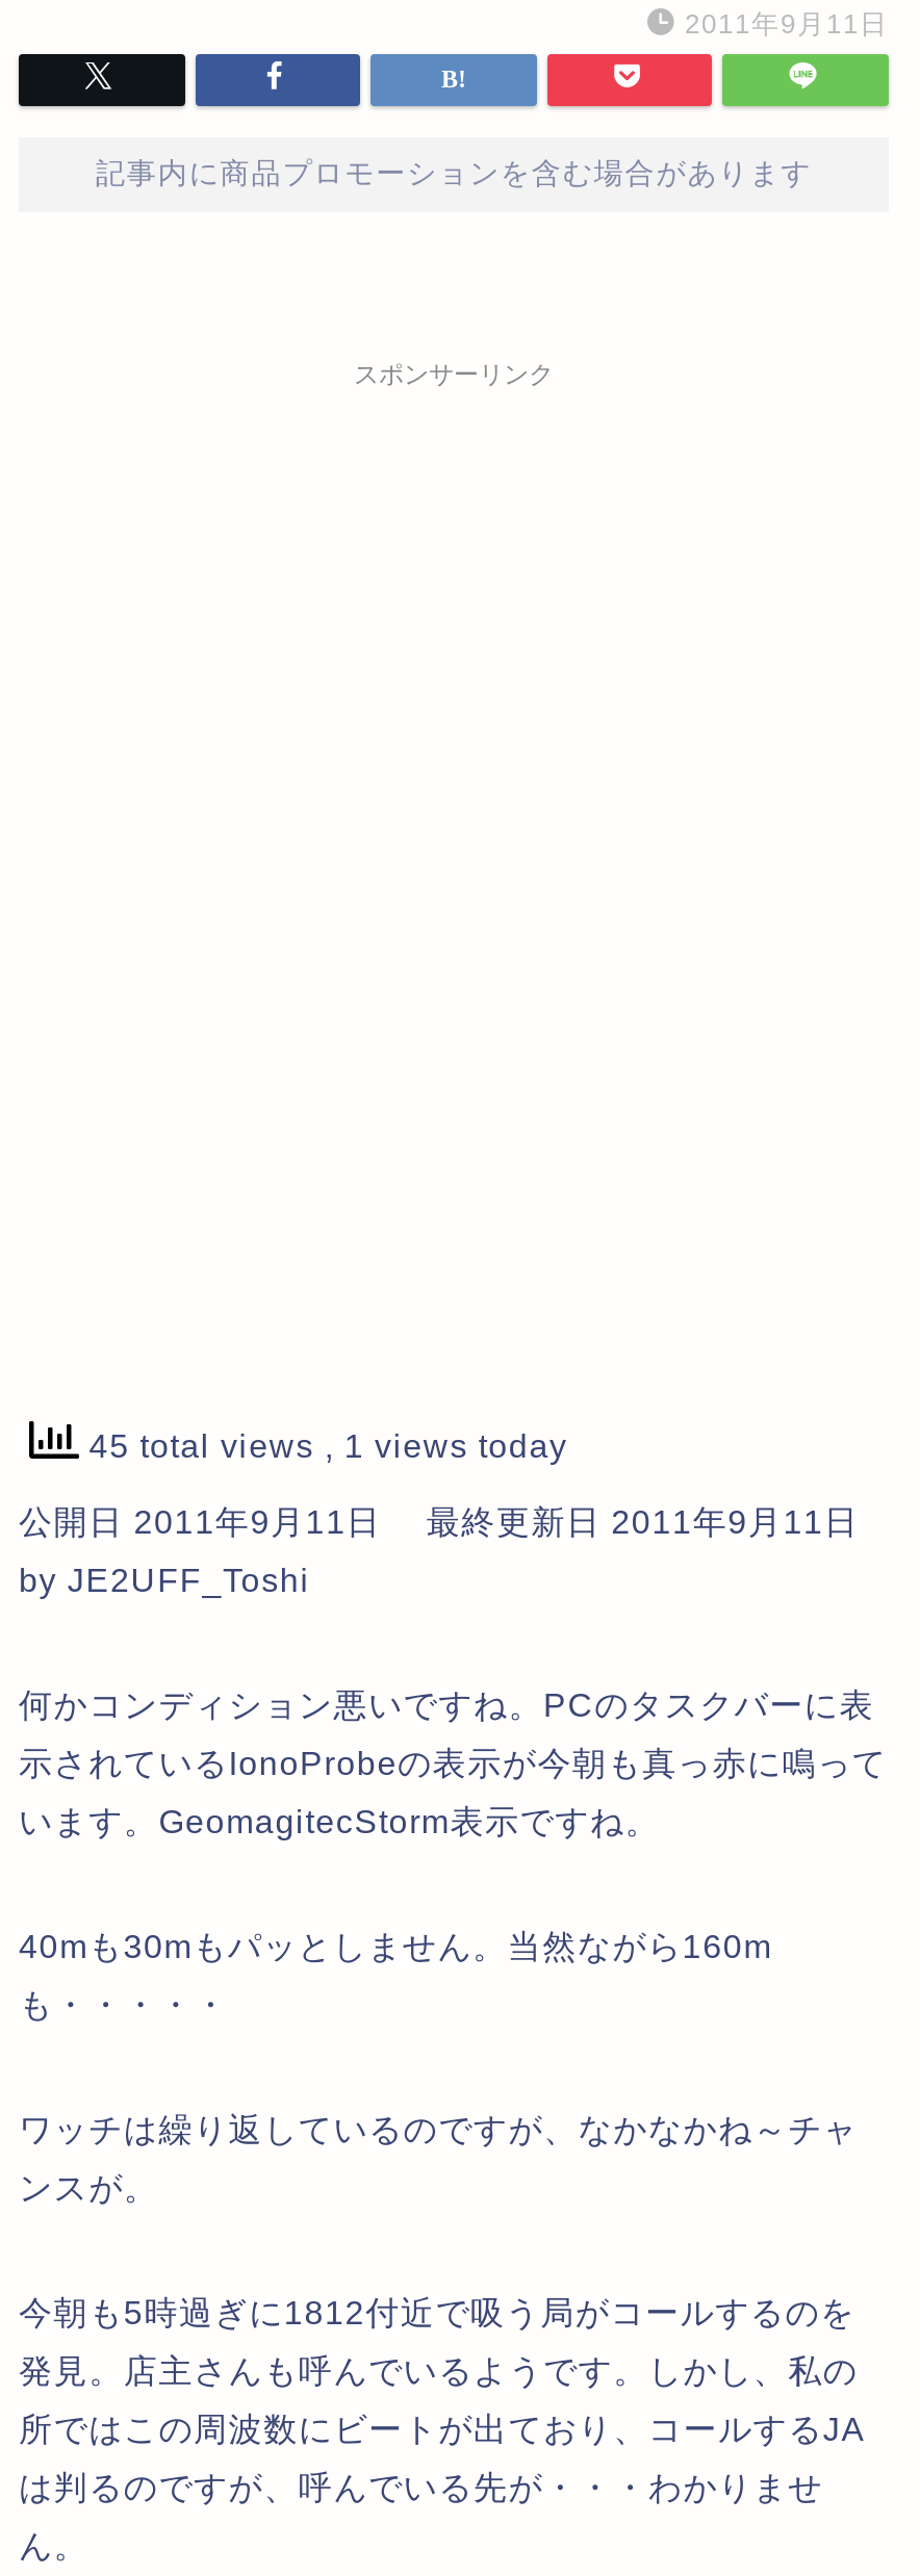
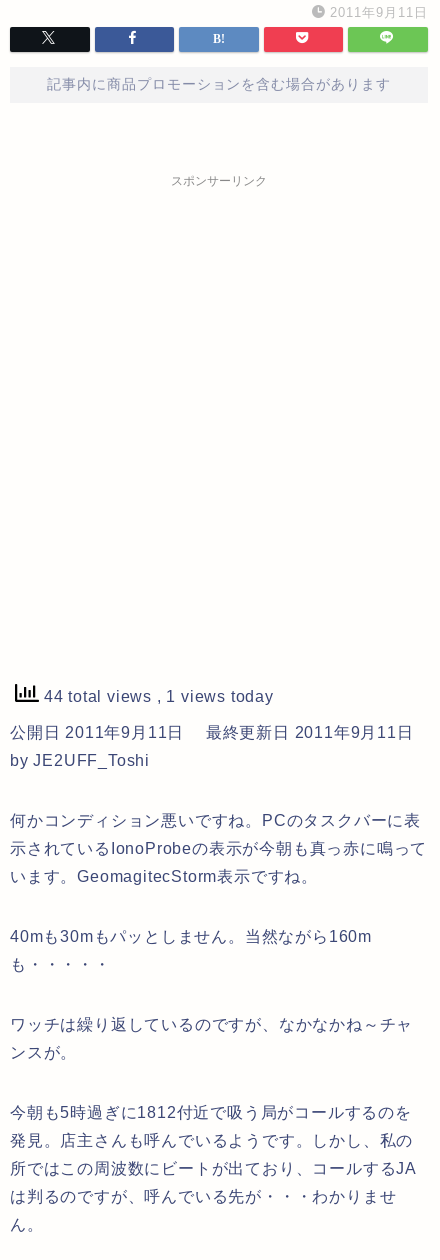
- 45 total views, 1 views today
+ 44 total views, 1 views today
